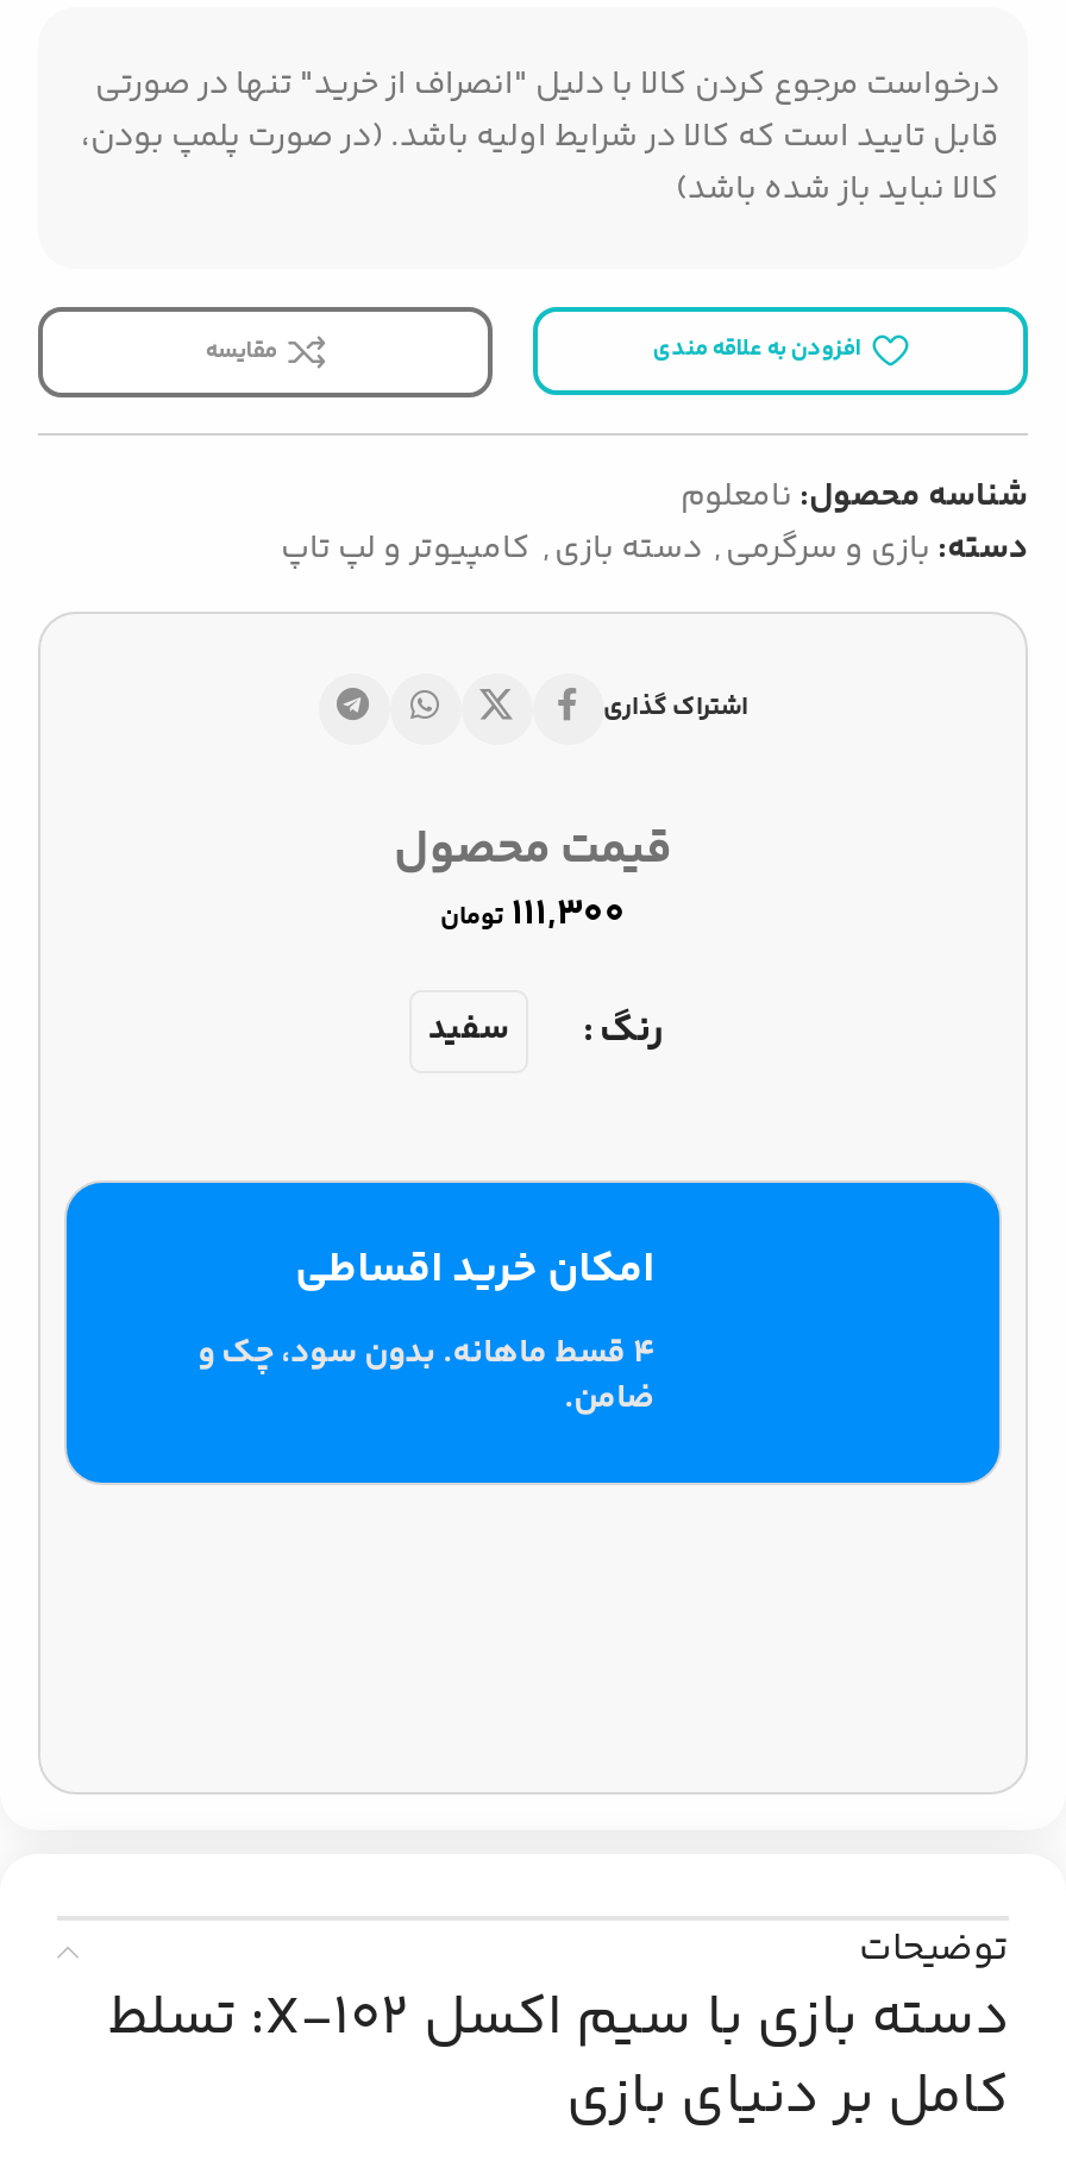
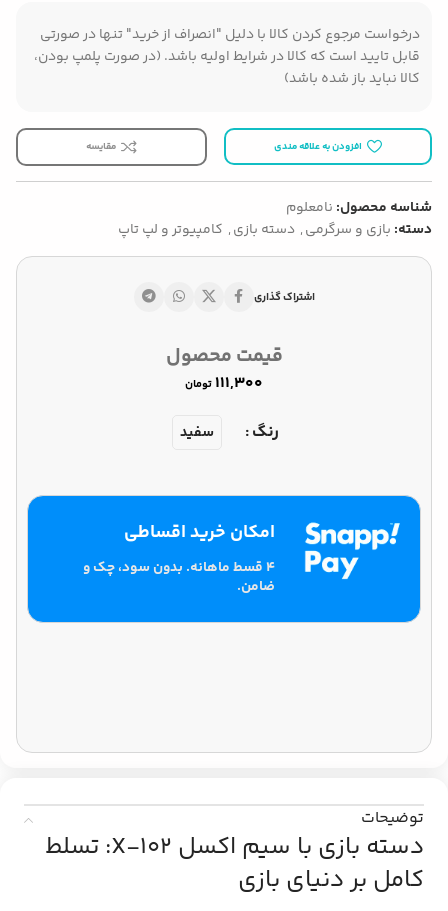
+ [image]
